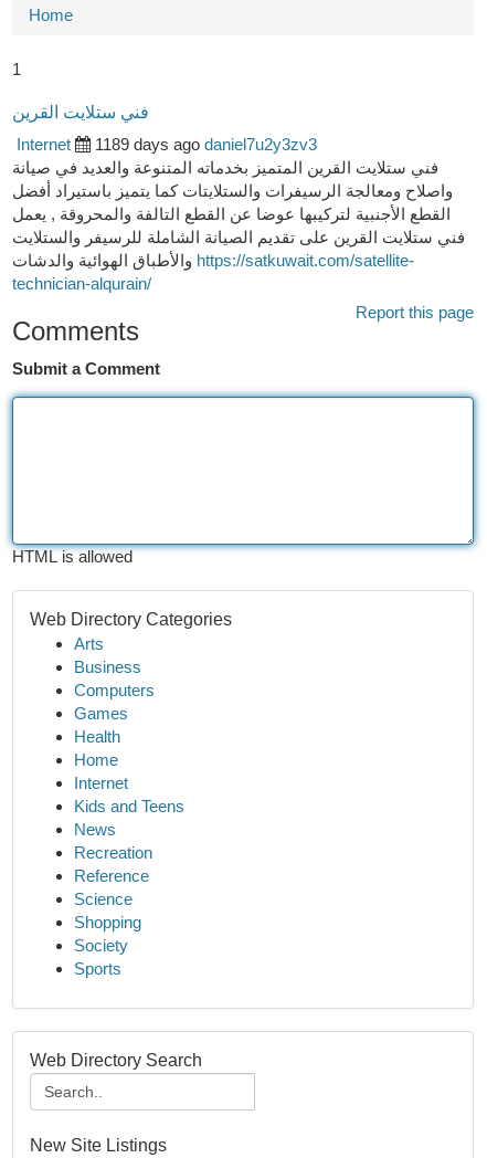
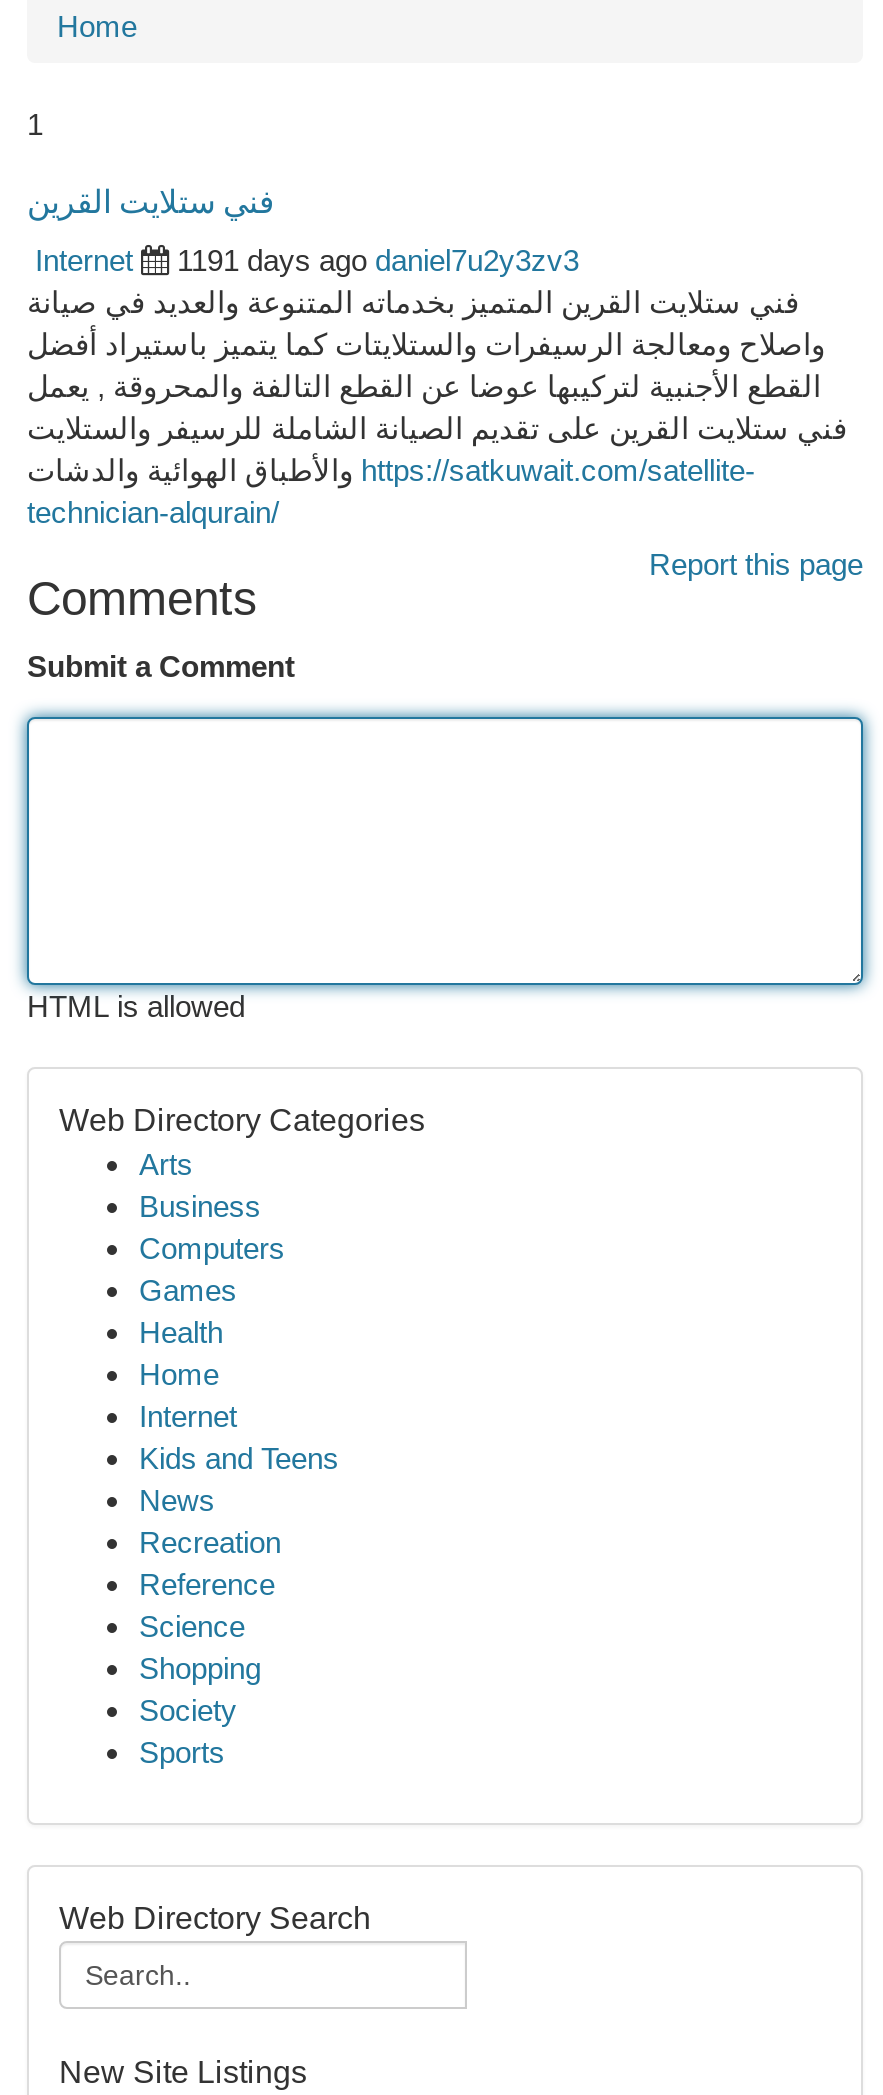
- 1189 days ago daniel7u2y3zv3
+ 1191 days ago daniel7u2y3zv3
